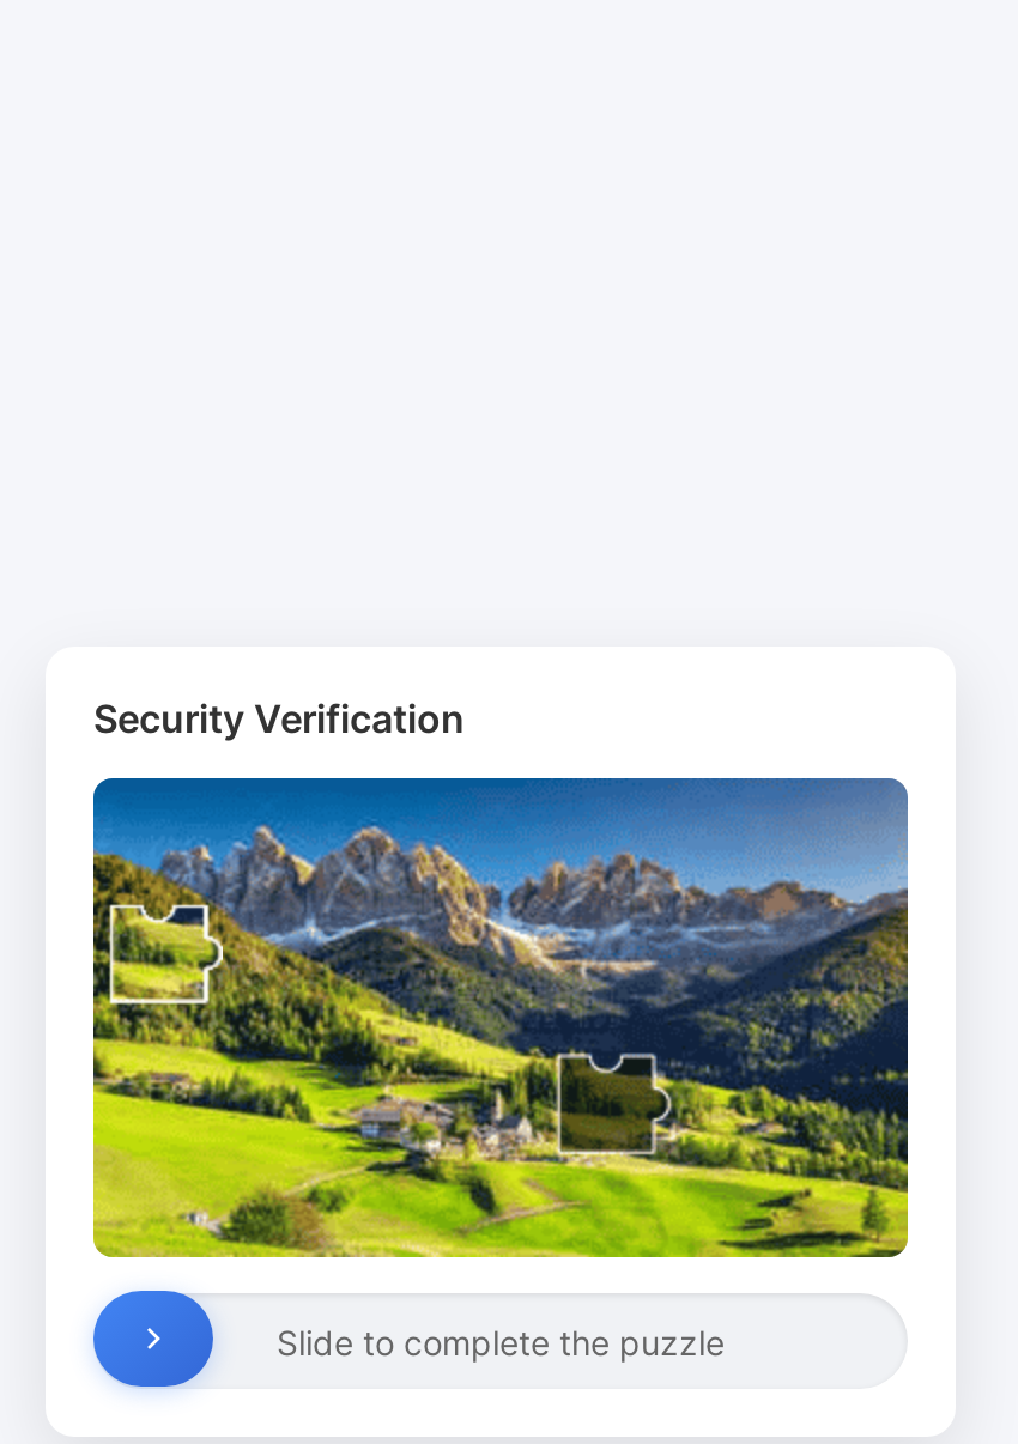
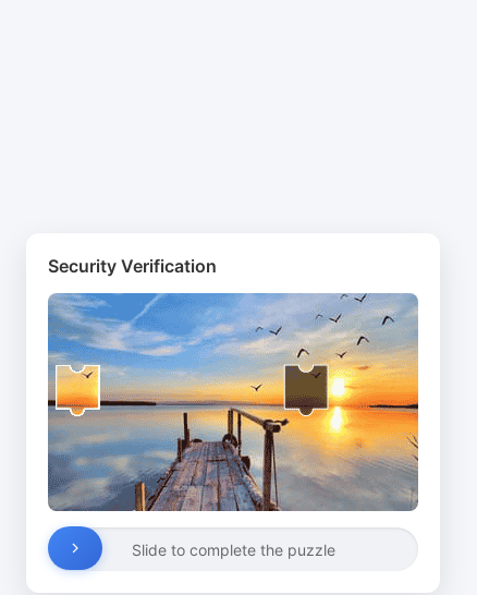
- [image]
+ [image]
